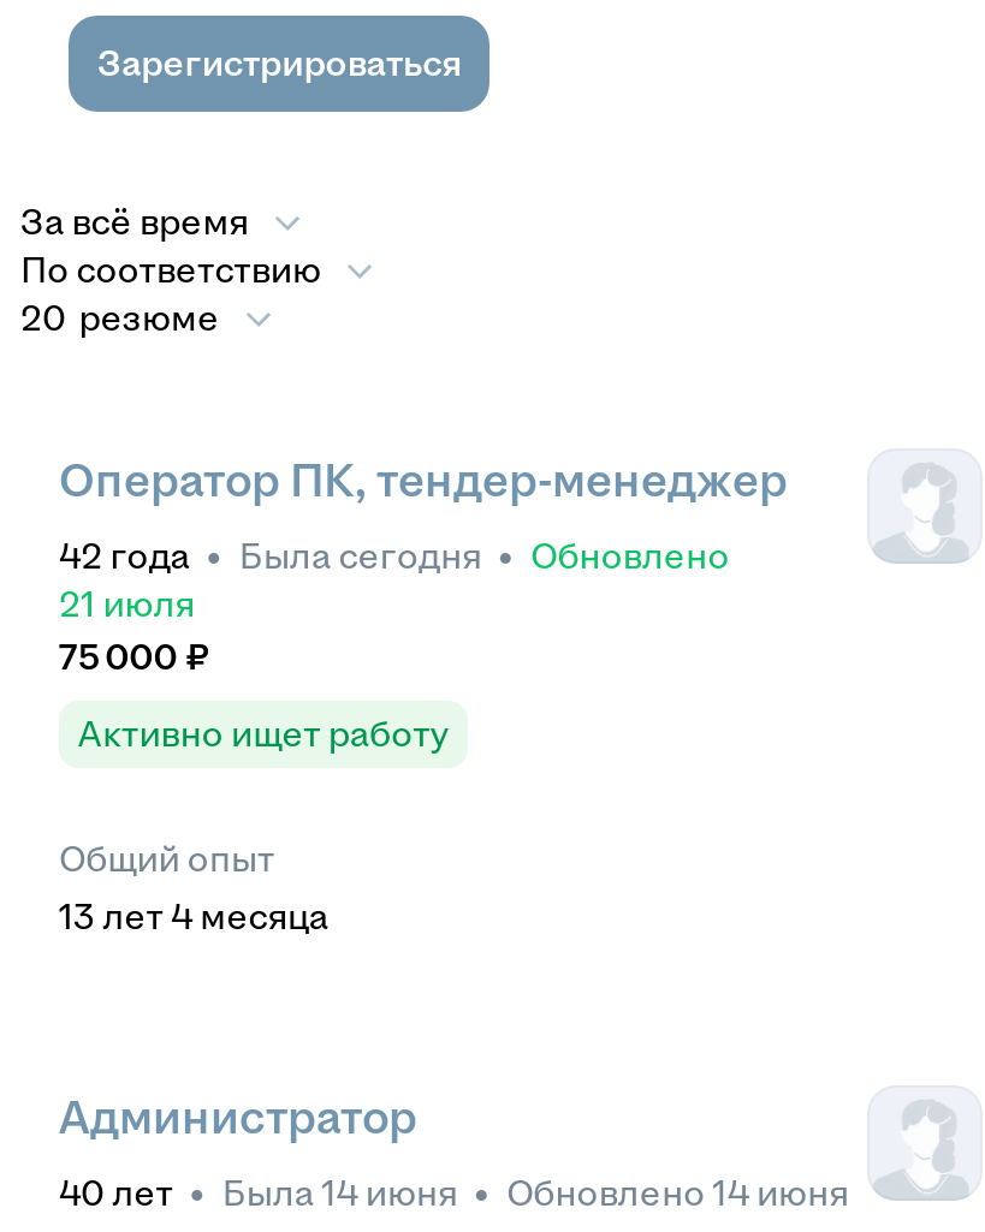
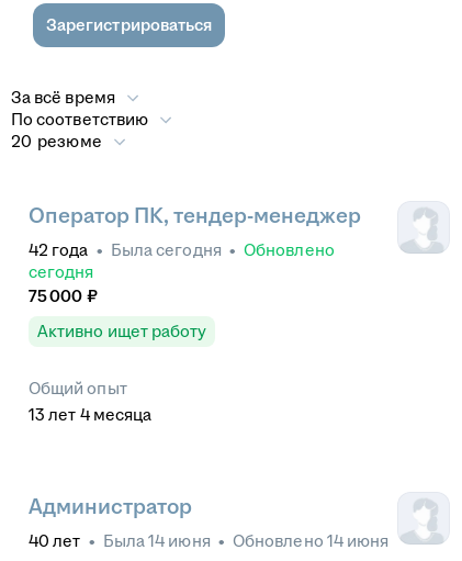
- 21 июля
+ сегодня
